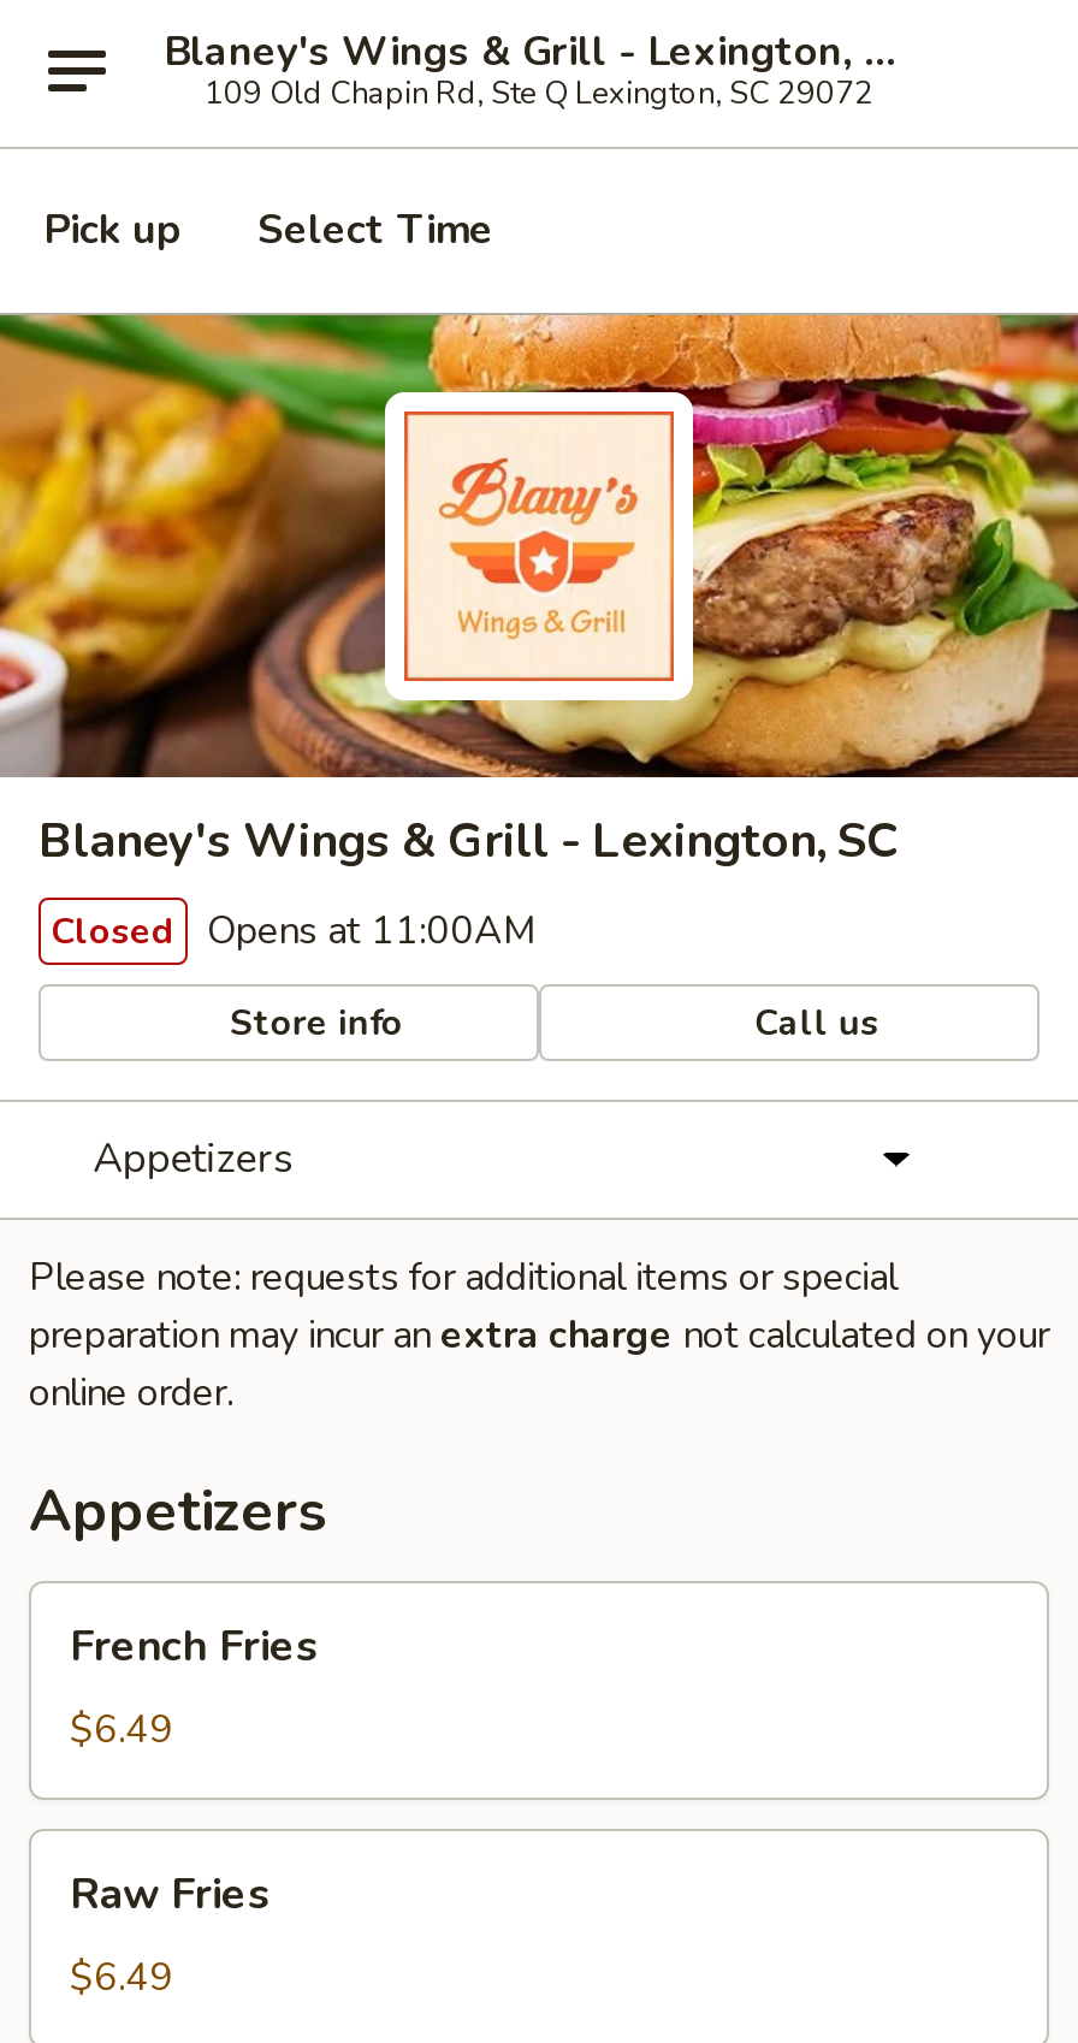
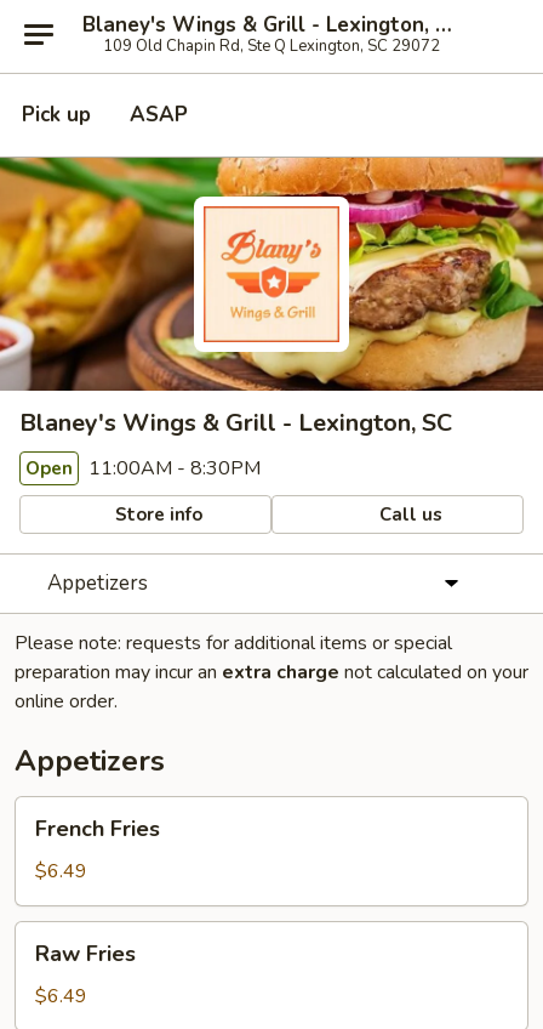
- Select Time
+ ASAP

- Closed Opens at 11:00AM
+ Open 11:00AM - 8:30PM
